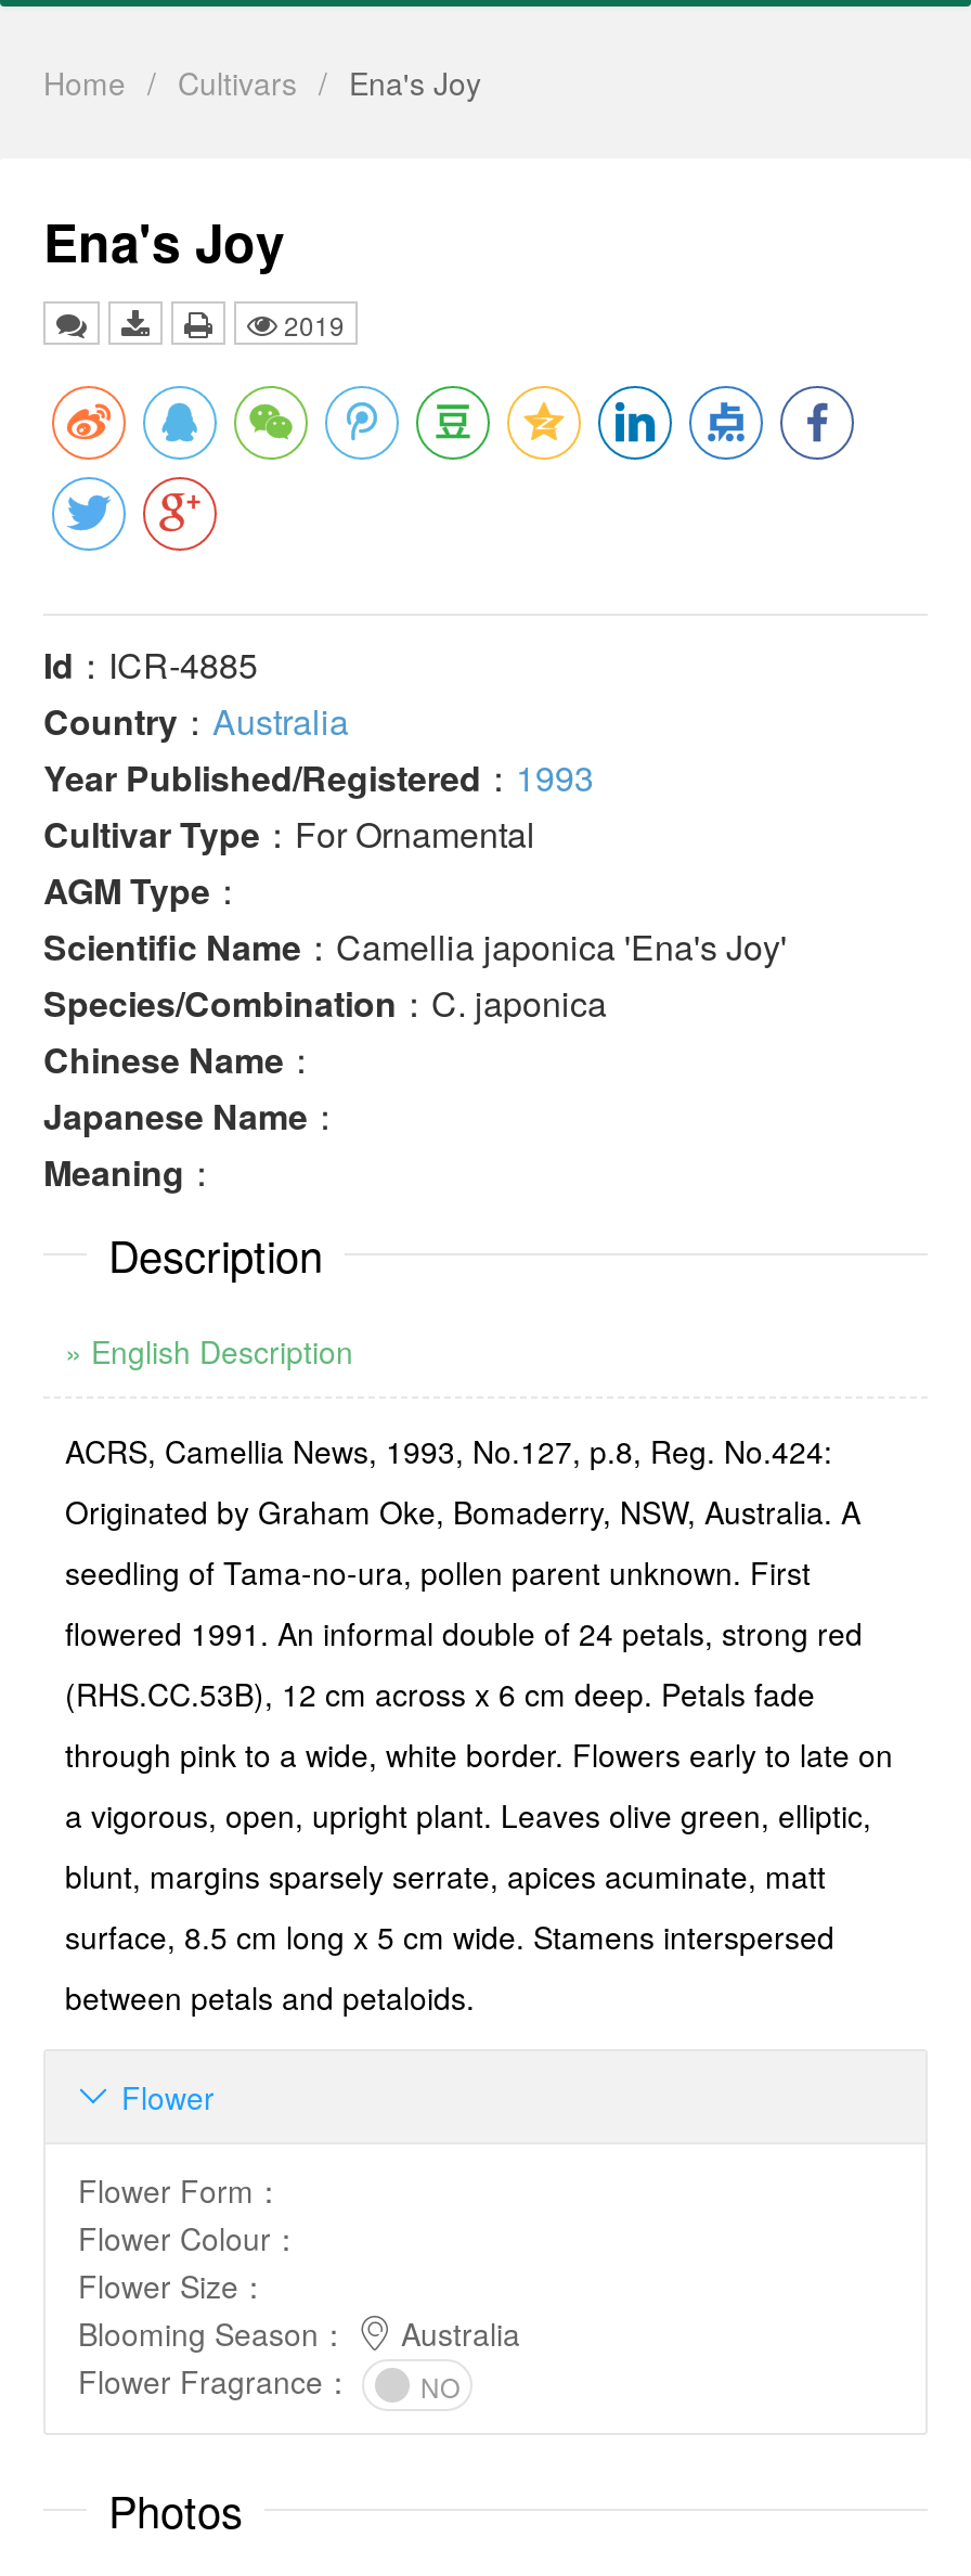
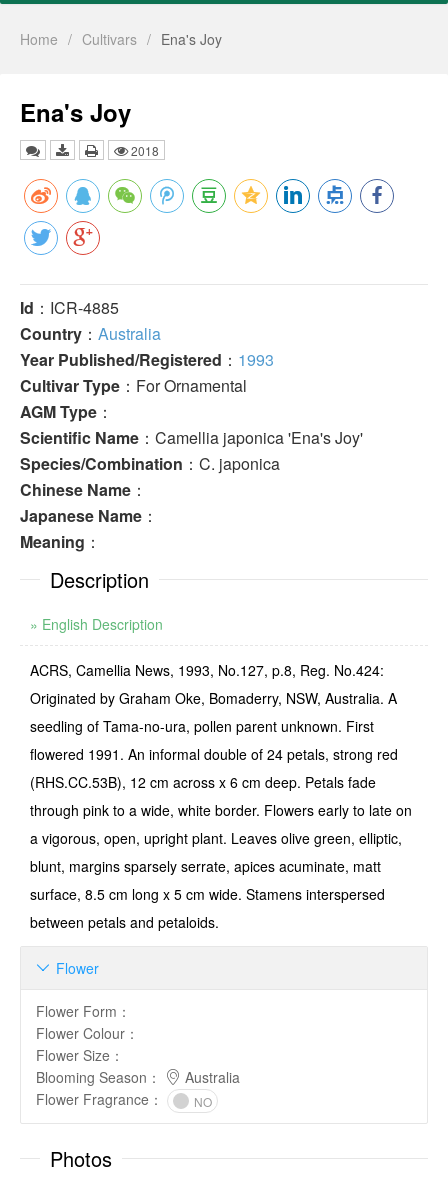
- 2019
+ 2018
